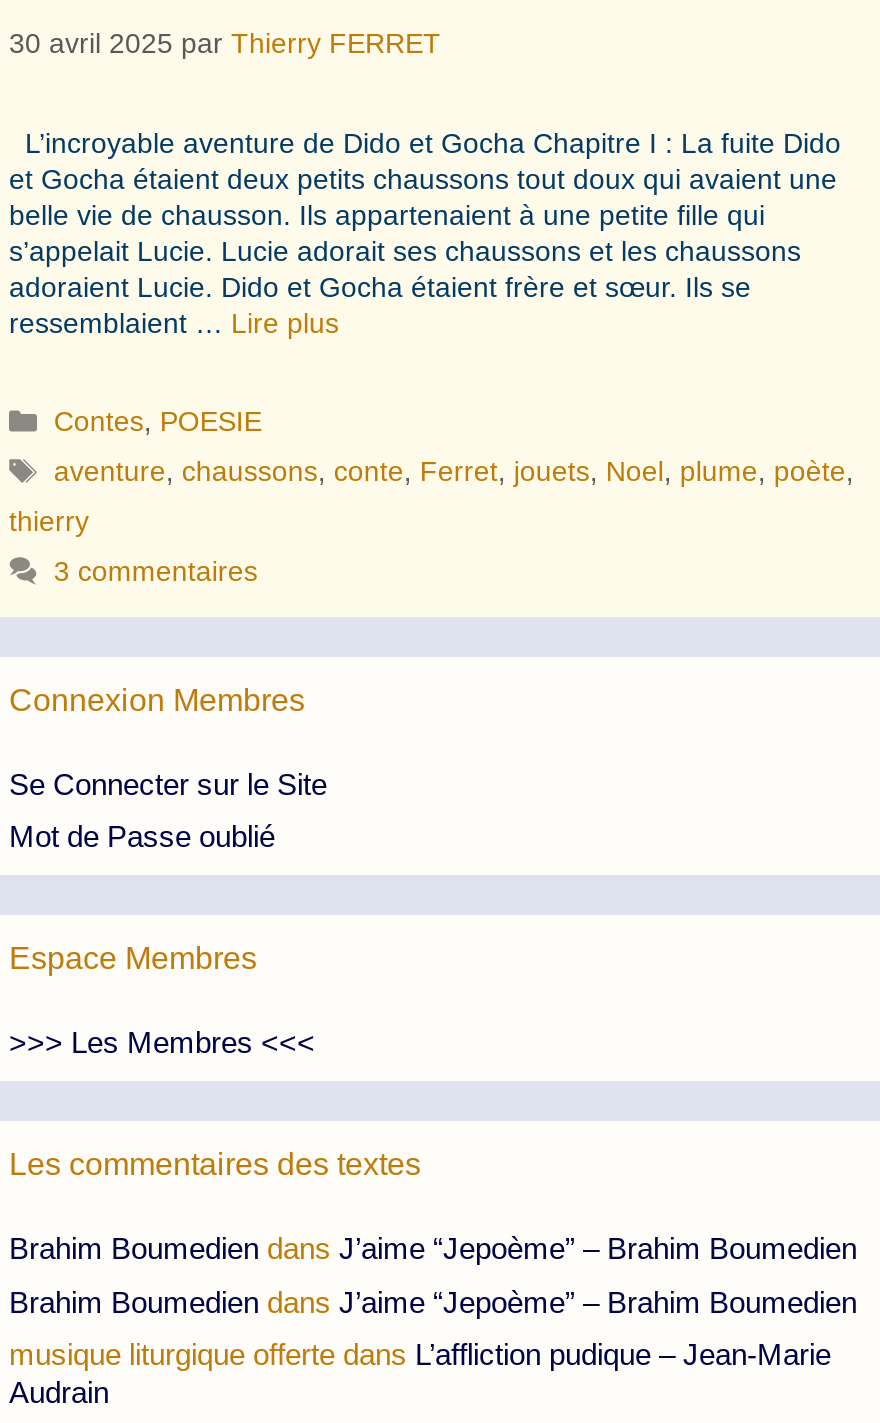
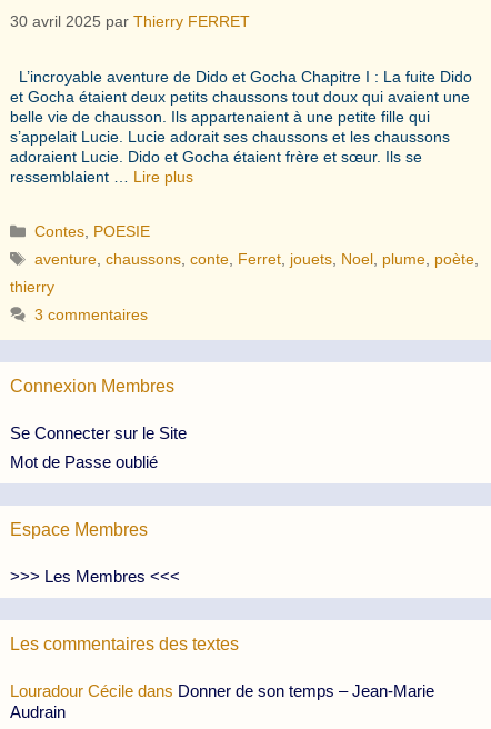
- Brahim Boumedien dans J’aime “Jepoème” – Brahim Boumedien
- Brahim Boumedien dans J’aime “Jepoème” – Brahim Boumedien
- musique liturgique offerte dans L’affliction pudique – Jean-Marie
+ Louradour Cécile dans Donner de son temps – Jean-Marie
